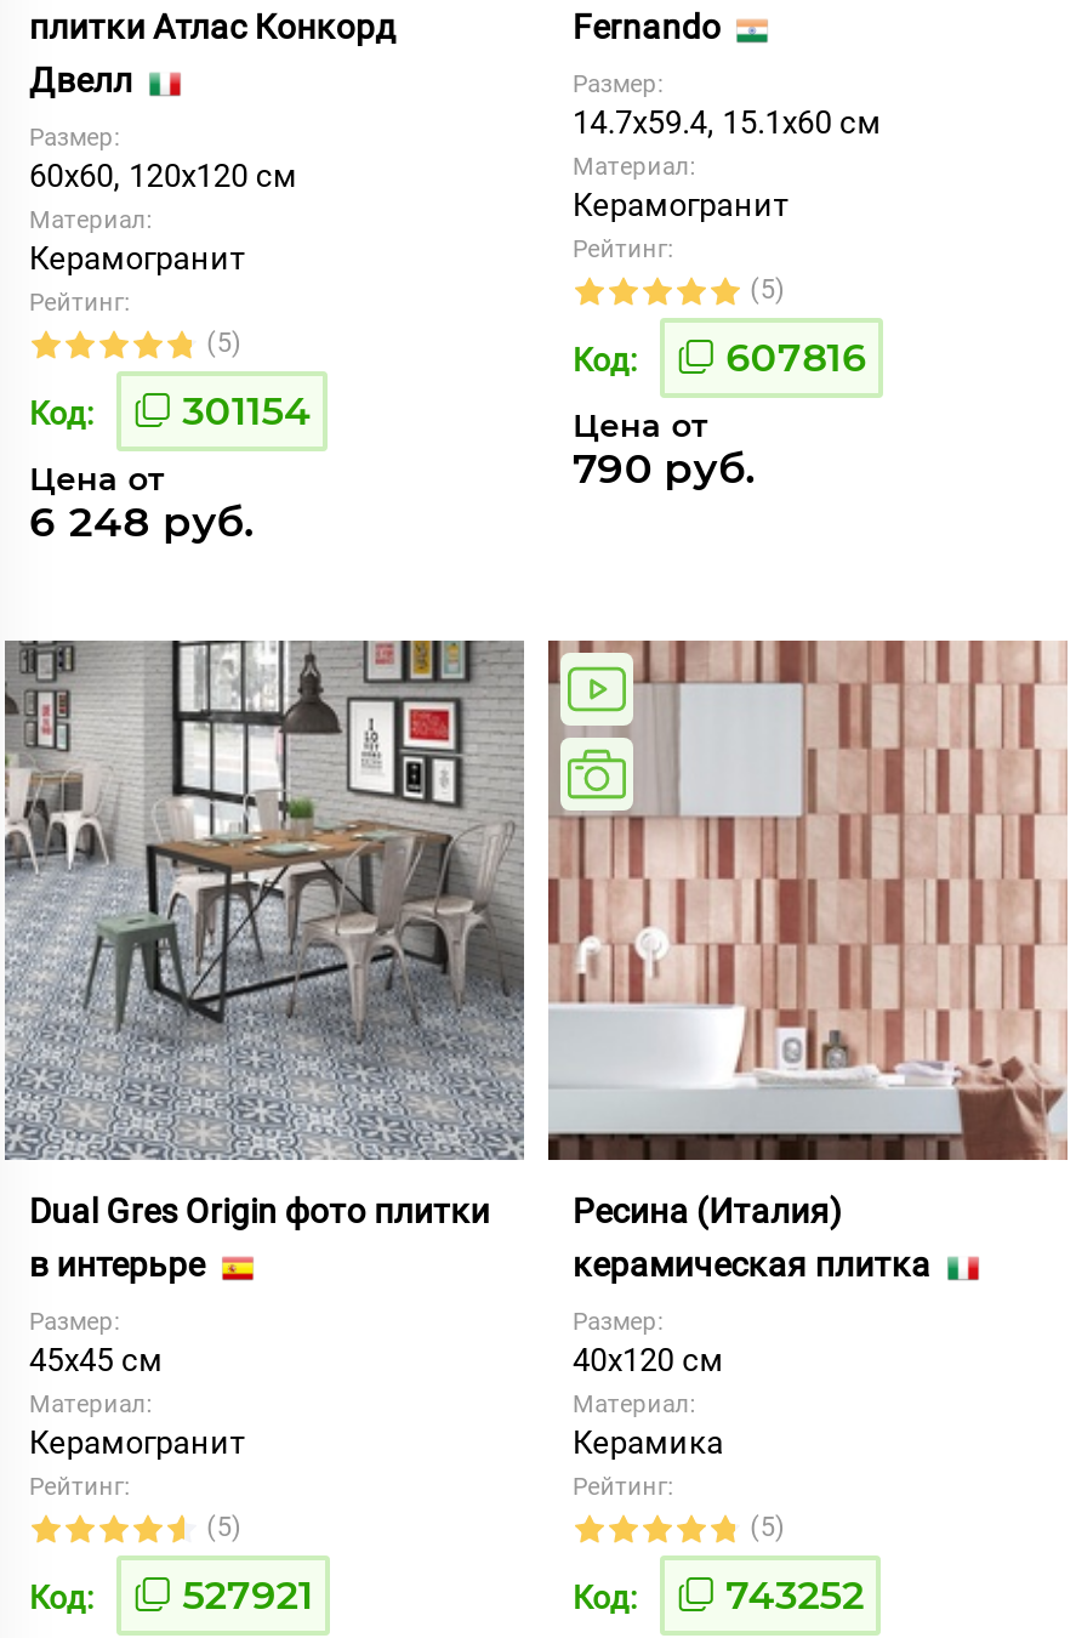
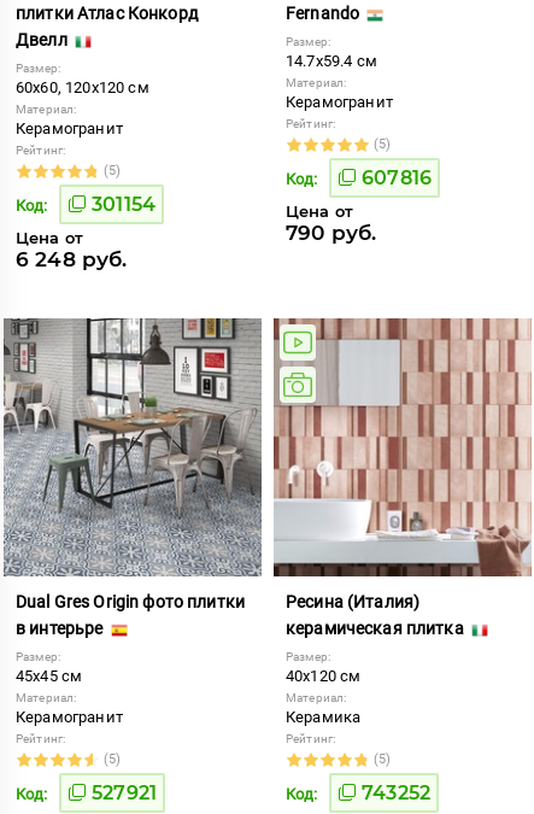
- 14.7x59.4, 15.1x60 см
+ 14.7x59.4 см
